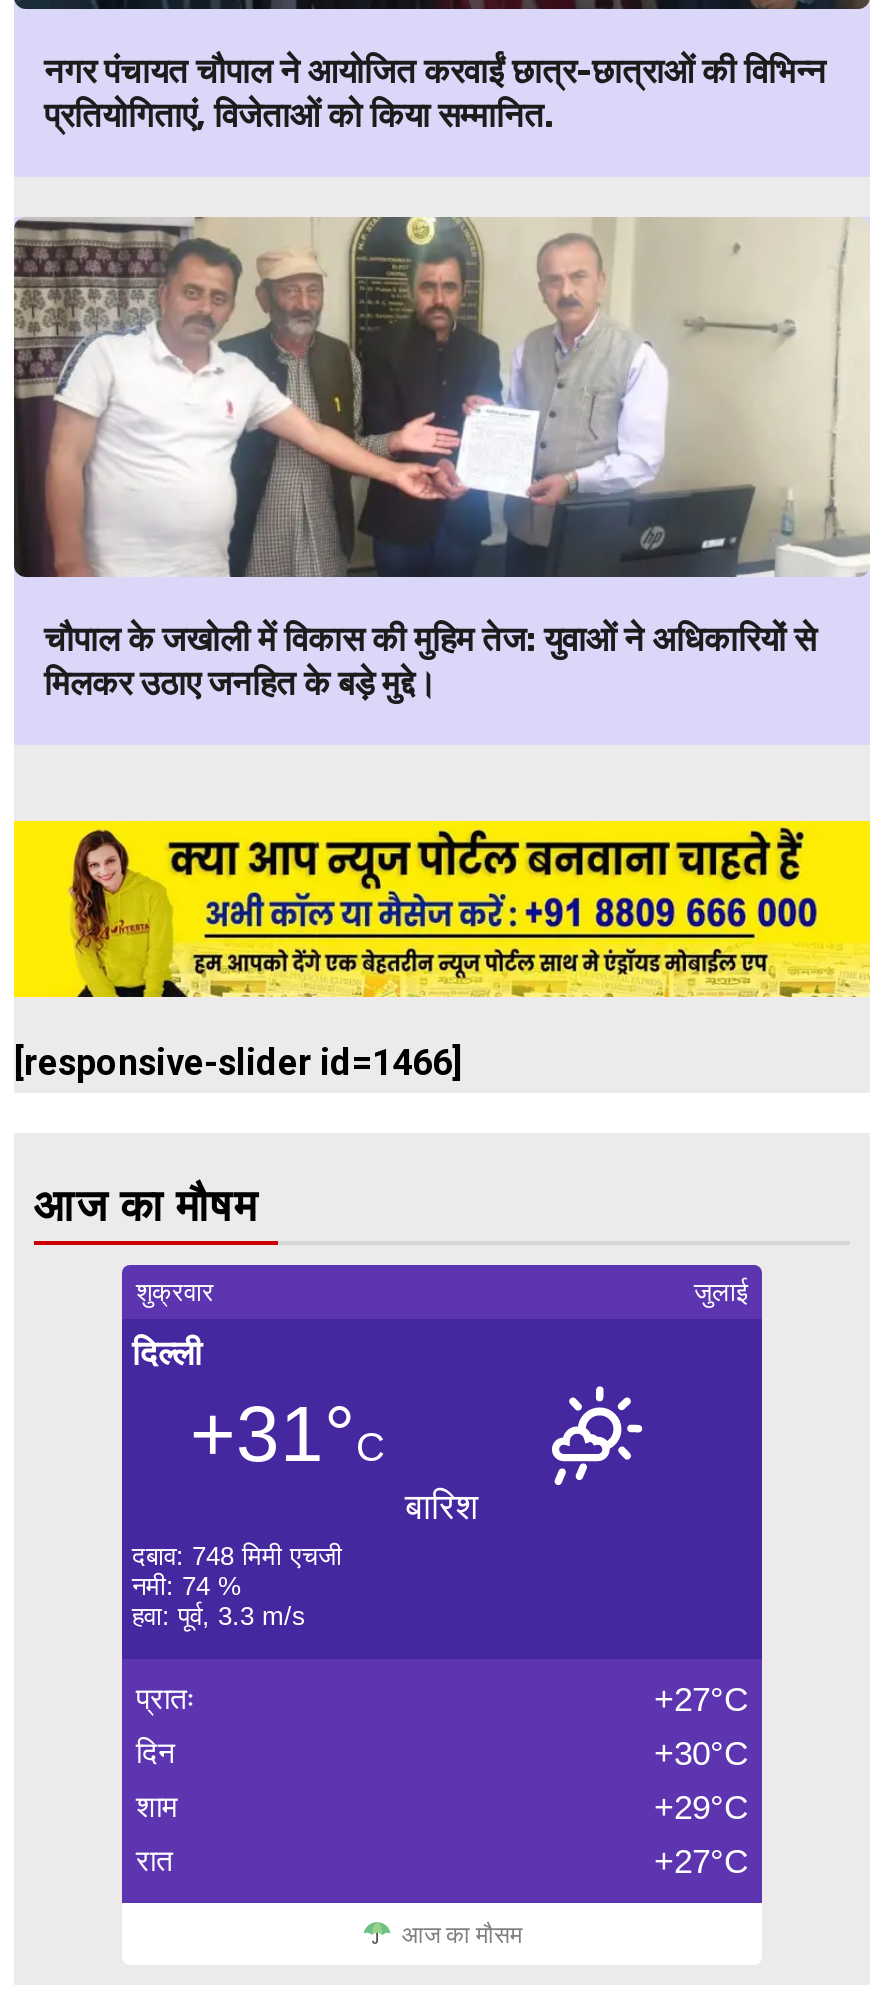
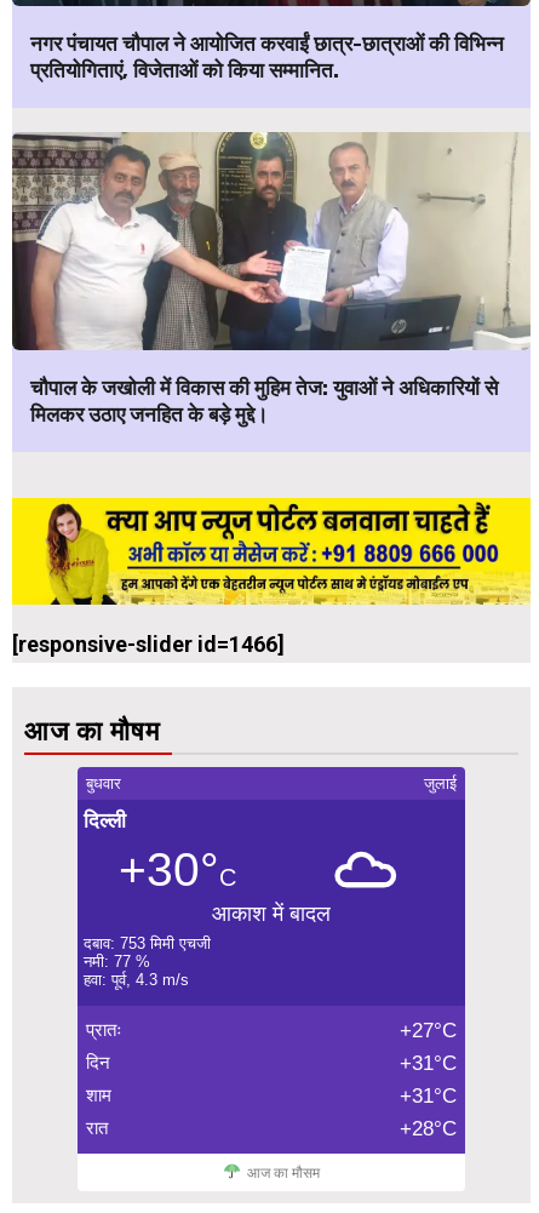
- शुक्रवार
+ बुधवार

- [image]
- +31°C
- बारिश
- दबाव: 748 मिमी एचजी
- नमी: 74 %
- हवा: पूर्व, 3.3 m/s
+ [image]
+ +30°C
+ आकाश में बादल
+ दबाव: 753 मिमी एचजी
+ नमी: 77 %
+ हवा: पूर्व, 4.3 m/s

- +30°C
+ +31°C

- +29°C
+ +31°C

- +27°C
+ +28°C
